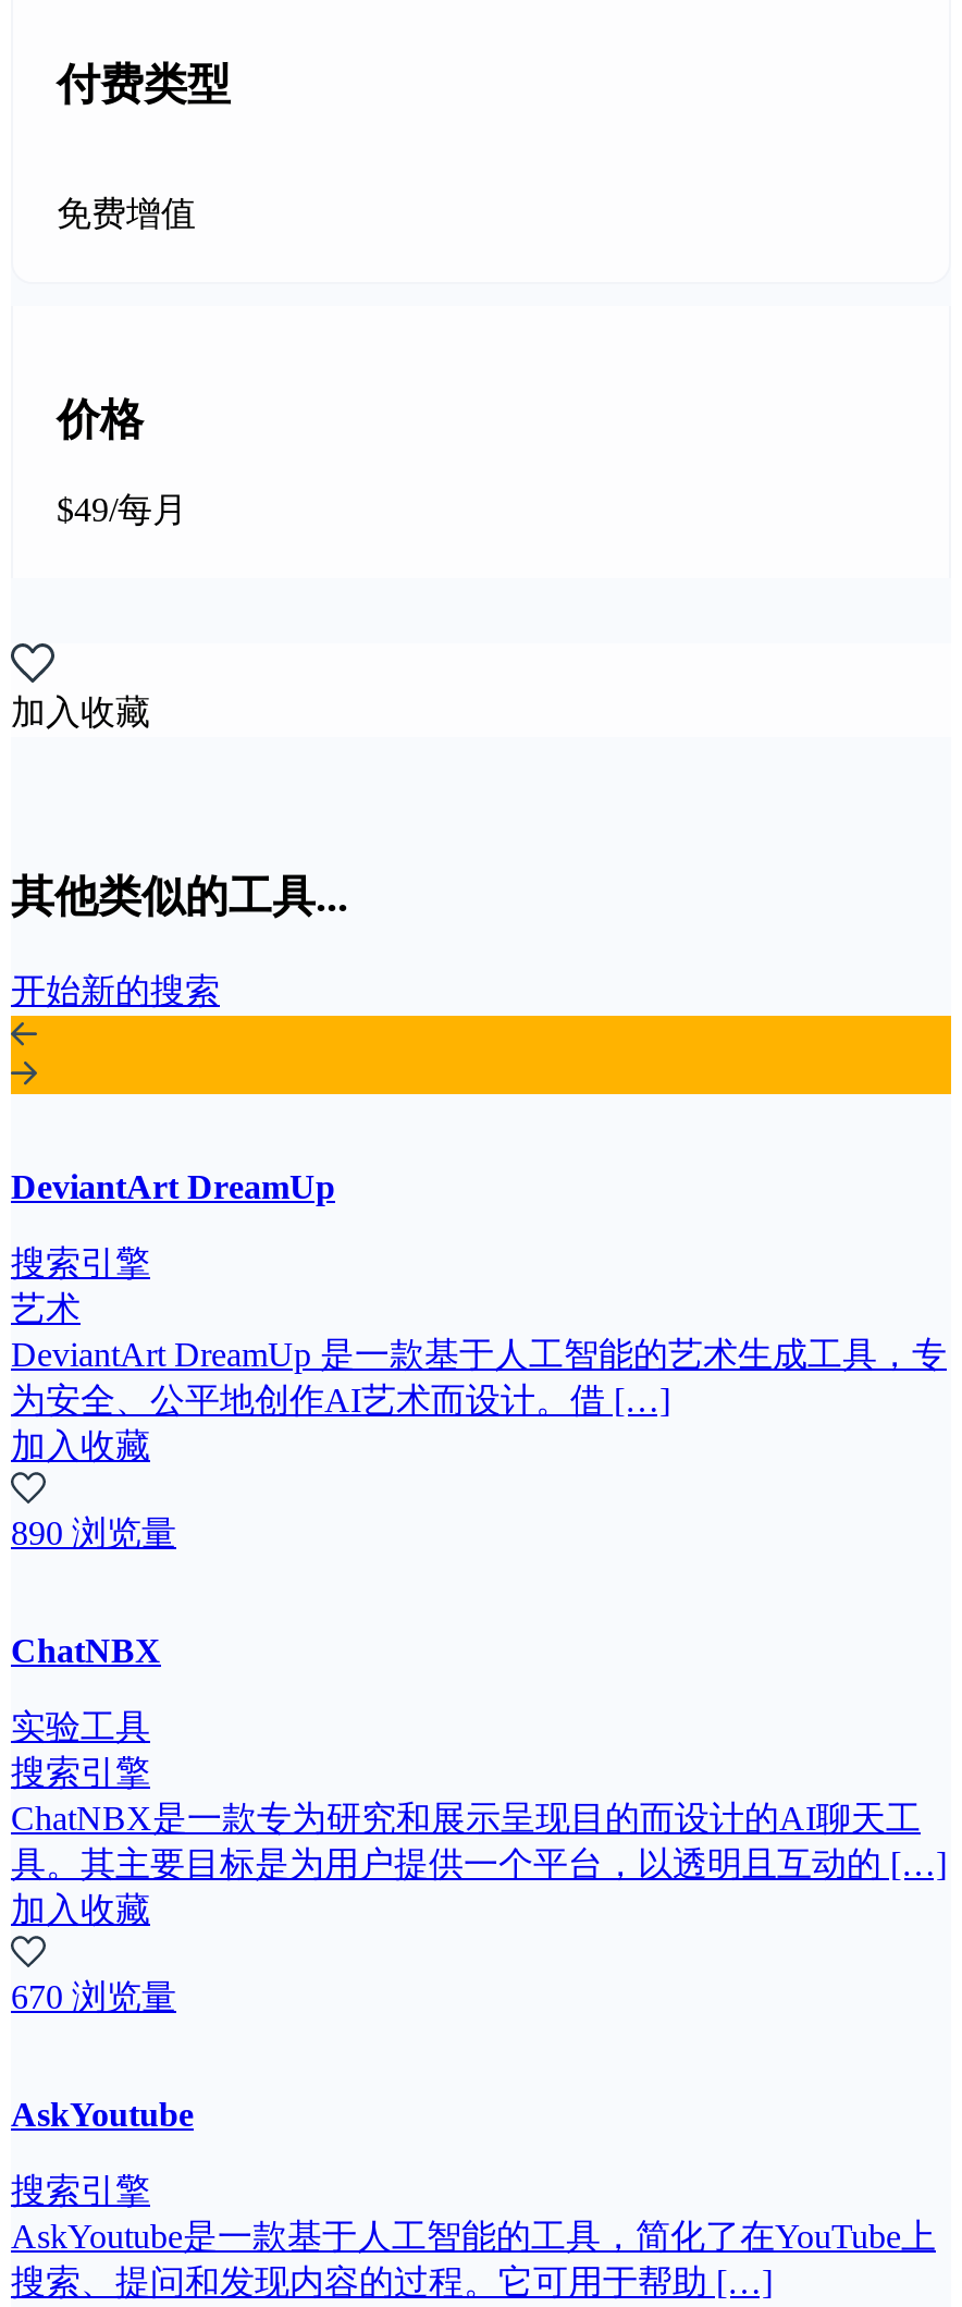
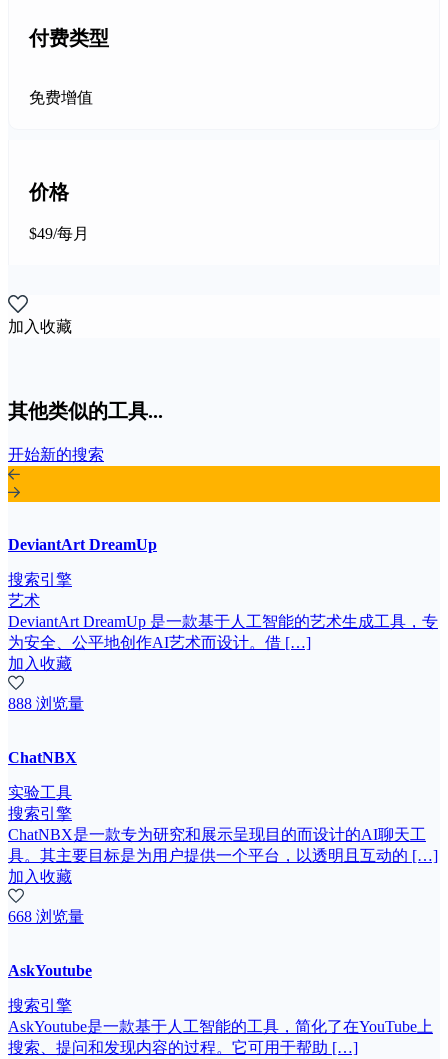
- 890 浏览量
+ 888 浏览量

- 670 浏览量
+ 668 浏览量
